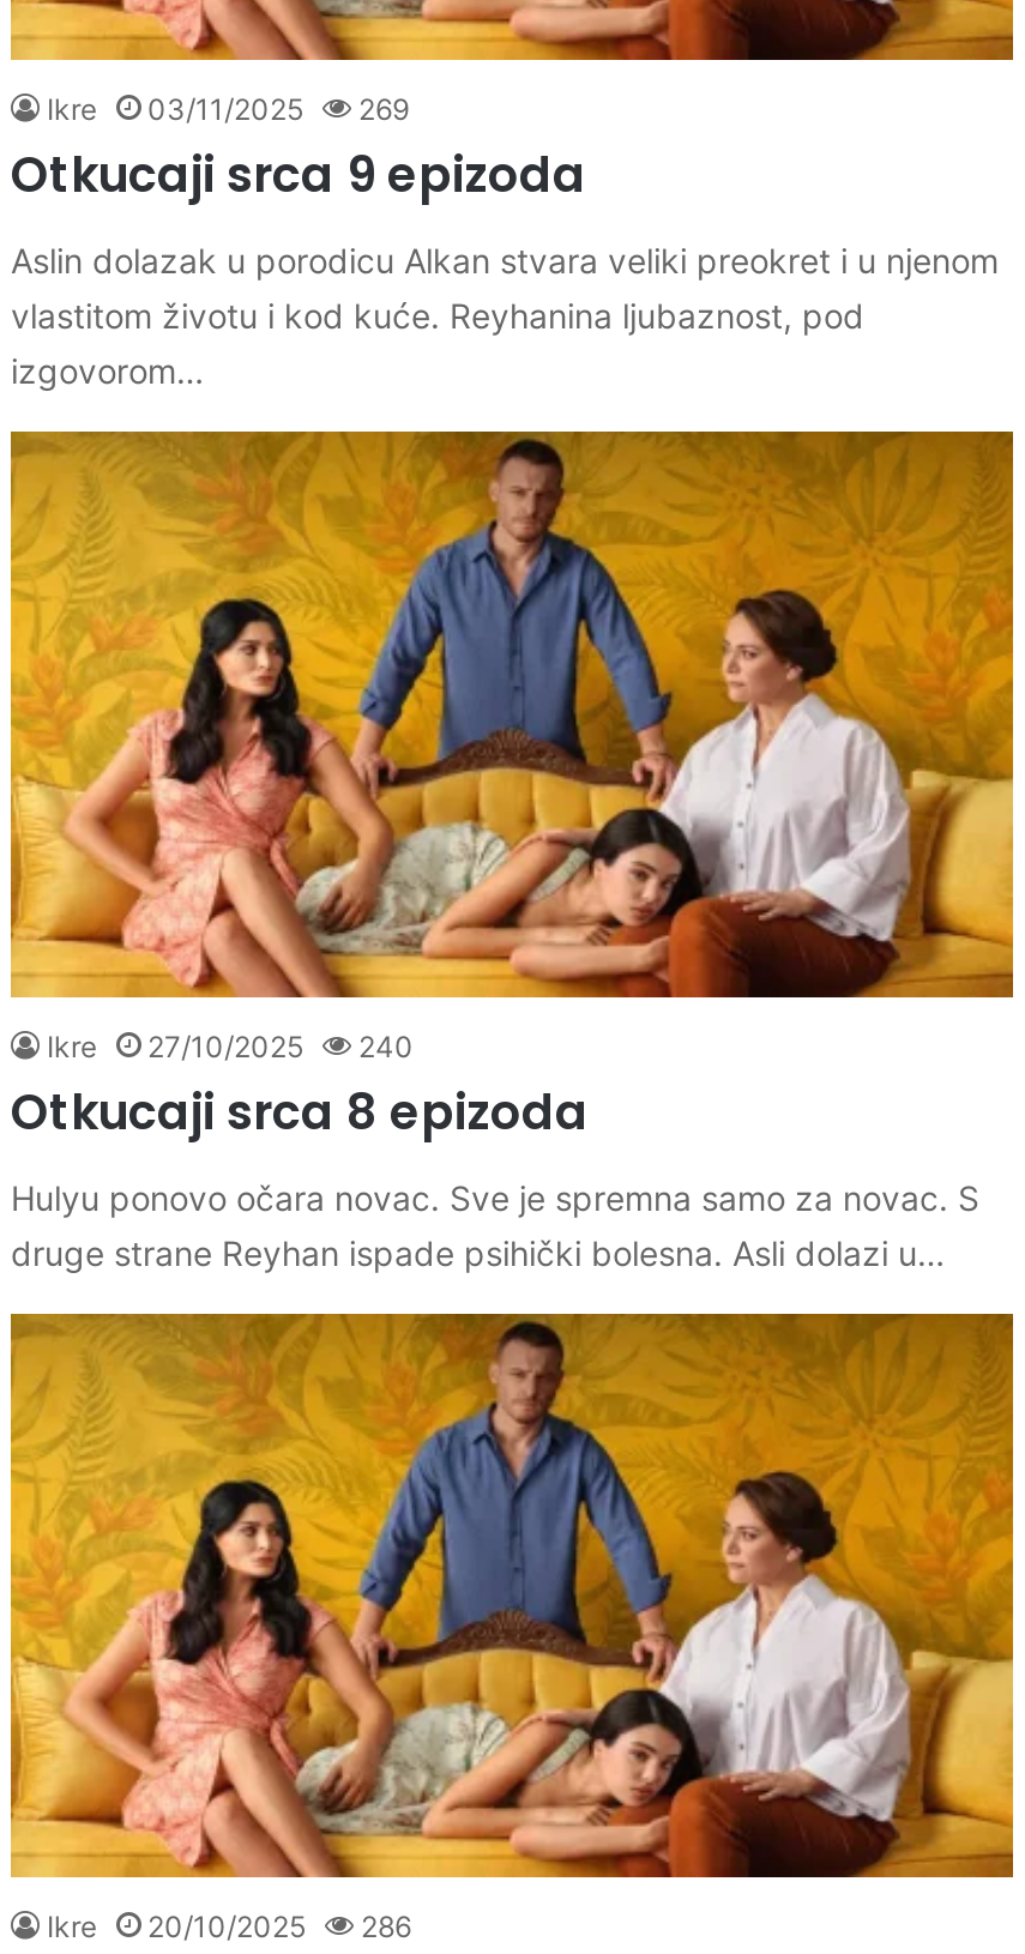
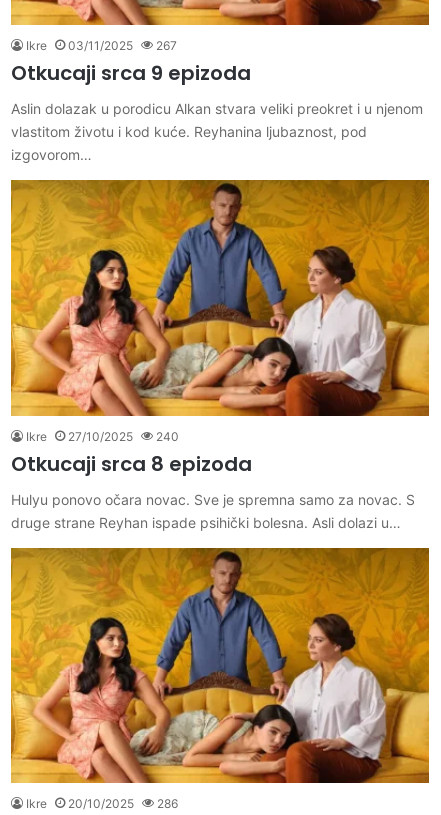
- Ikre 03/11/2025 269
+ Ikre 03/11/2025 267
